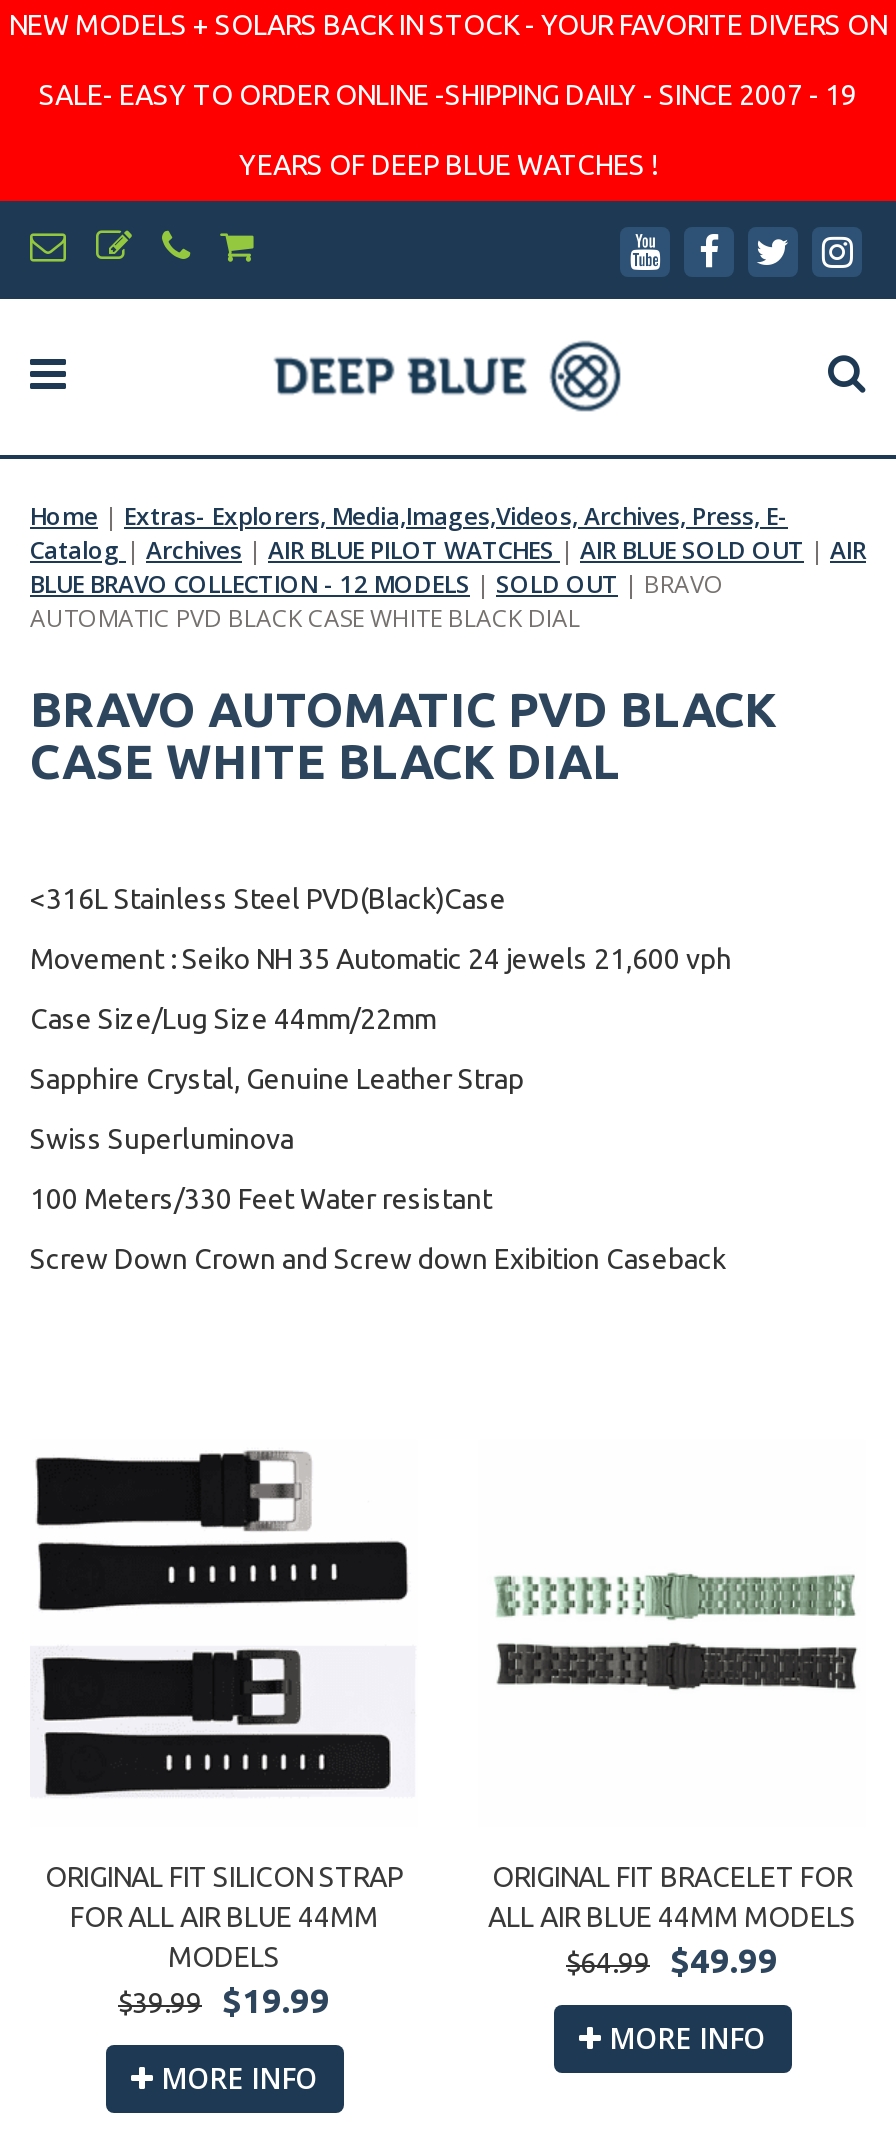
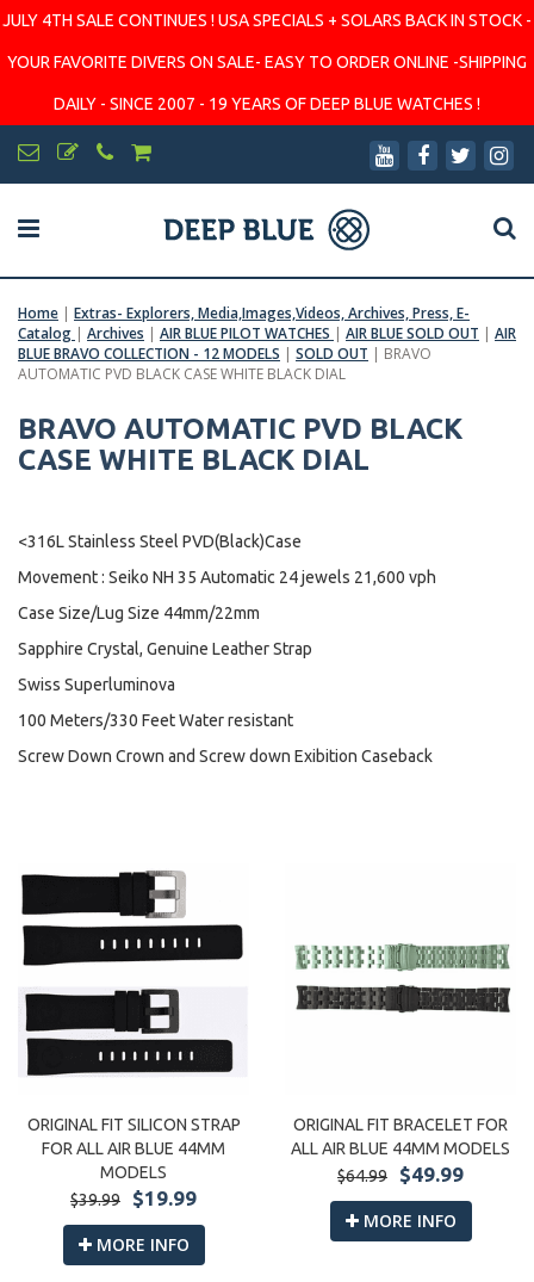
- NEW MODELS + SOLARS BACK IN STOCK - YOUR FAVORITE DIVERS ON
+ JULY 4TH SALE CONTINUES ! USA SPECIALS + SOLARS BACK IN STOCK -

- SALE- EASY TO ORDER ONLINE -SHIPPING DAILY - SINCE 2007 - 19
+ YOUR FAVORITE DIVERS ON SALE- EASY TO ORDER ONLINE -SHIPPING

- YEARS OF DEEP BLUE WATCHES !
+ DAILY - SINCE 2007 - 19 YEARS OF DEEP BLUE WATCHES !
